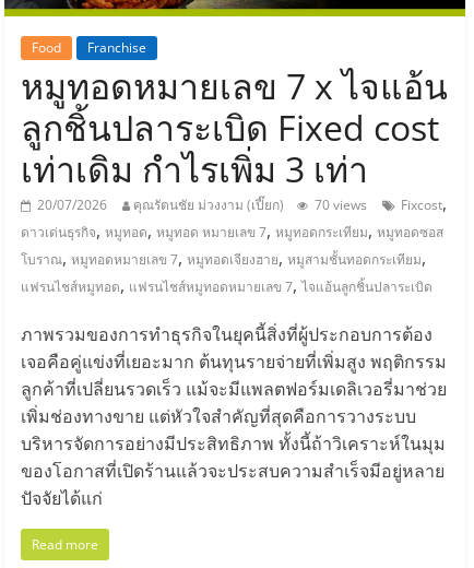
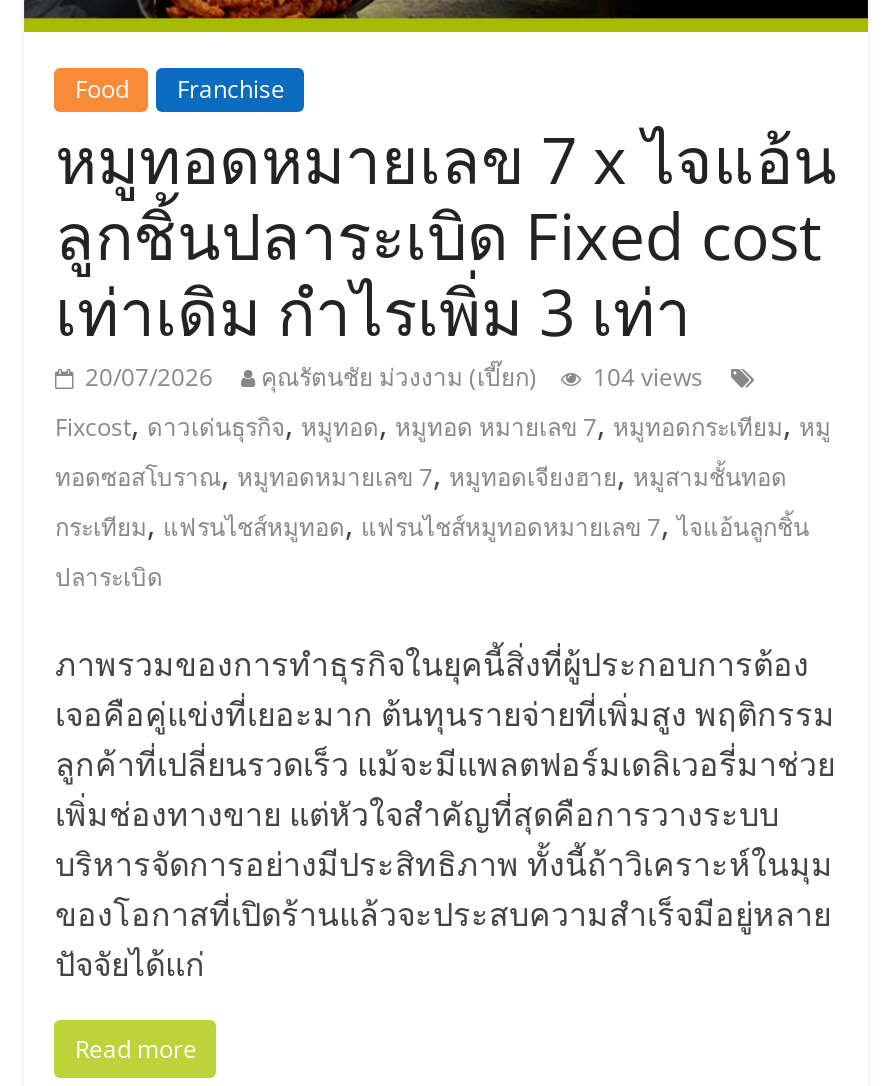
- 70 views
- Fixcost,
- ดาวเด่นธุรกิจ,หมูทอด,หมูทอด หมายเลข 7,หมูทอดกระเทียม,หมูทอดซอส
- โบราณ,หมูทอดหมายเลข 7,หมูทอดเจียงฮาย,หมูสามชั้นทอดกระเทียม,
- แฟรนไชส์หมูทอด,แฟรนไชส์หมูทอดหมายเลข 7,ไจแอ้นลูกชิ้นปลาระเบิด
+ 104 views
+ Fixcost,ดาวเด่นธุรกิจ,หมูทอด,หมูทอด หมายเลข 7,หมูทอดกระเทียม,หมู
+ ทอดซอสโบราณ,หมูทอดหมายเลข 7,หมูทอดเจียงฮาย,หมูสามชั้นทอด
+ กระเทียม,แฟรนไชส์หมูทอด,แฟรนไชส์หมูทอดหมายเลข 7,ไจแอ้นลูกชิ้น
+ ปลาระเบิด
